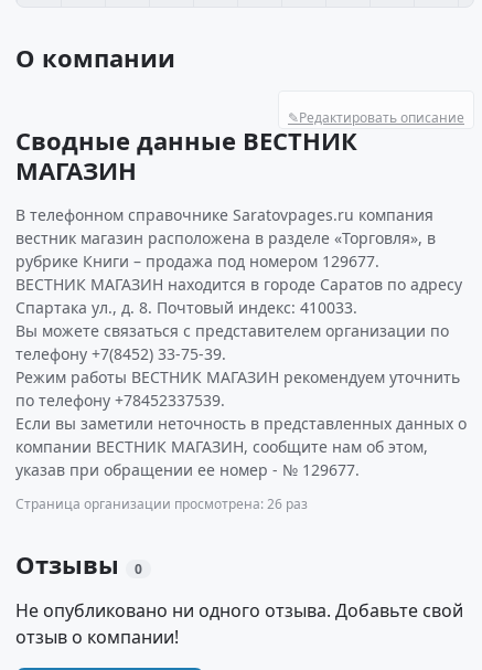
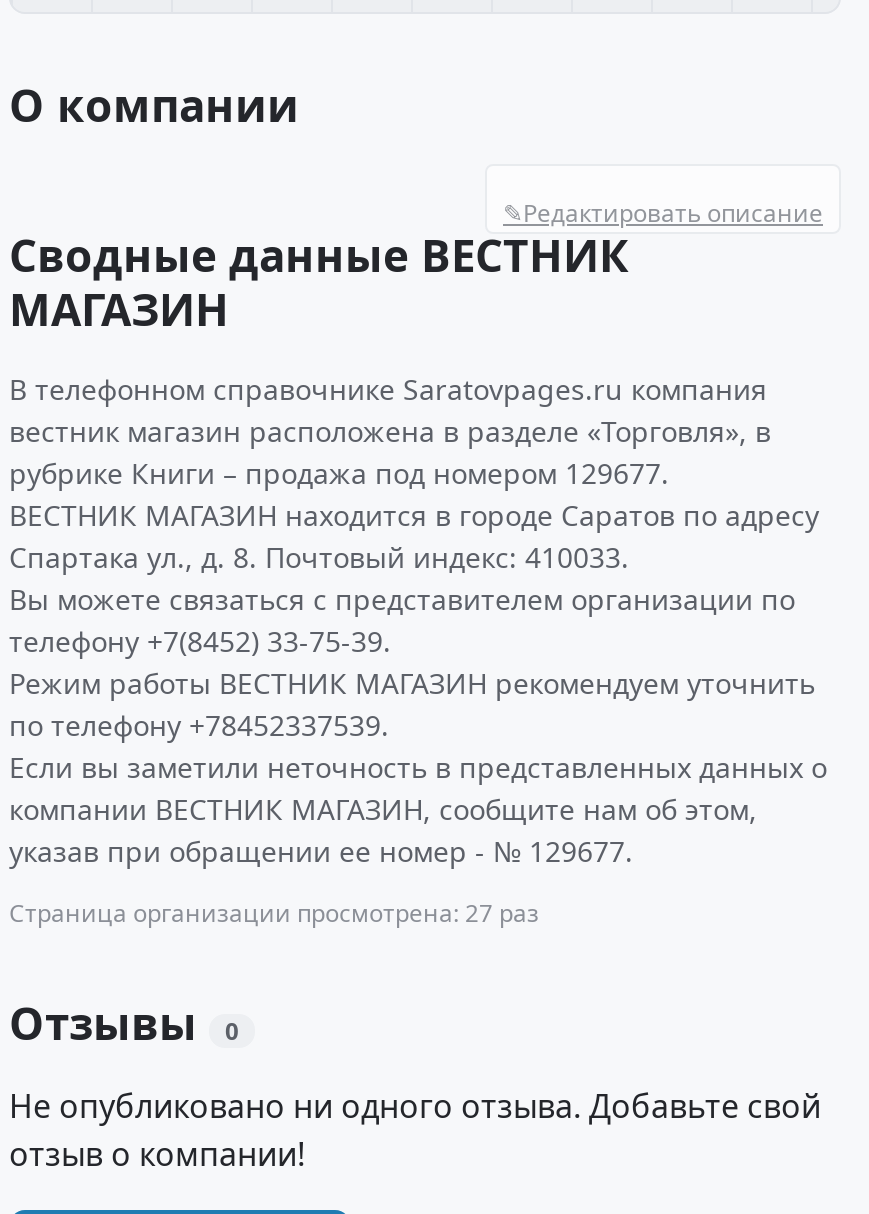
- Страница организации просмотрена: 26 раз
+ Страница организации просмотрена: 27 раз
